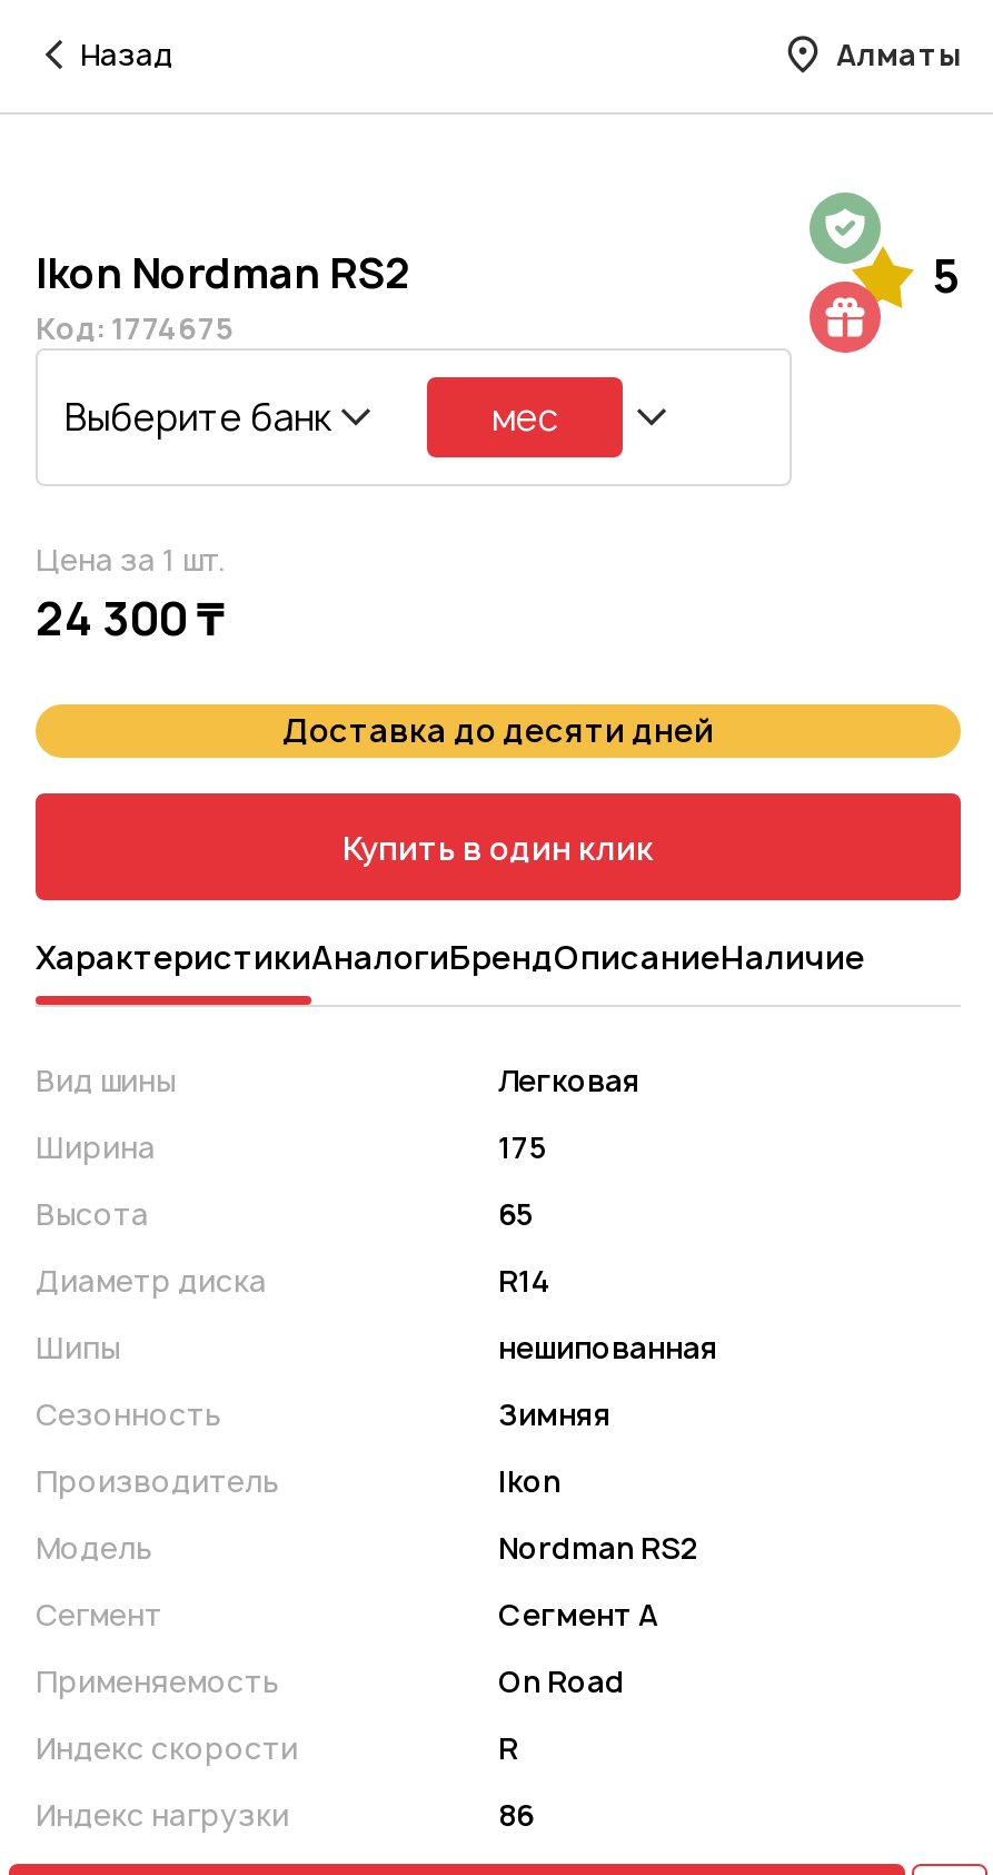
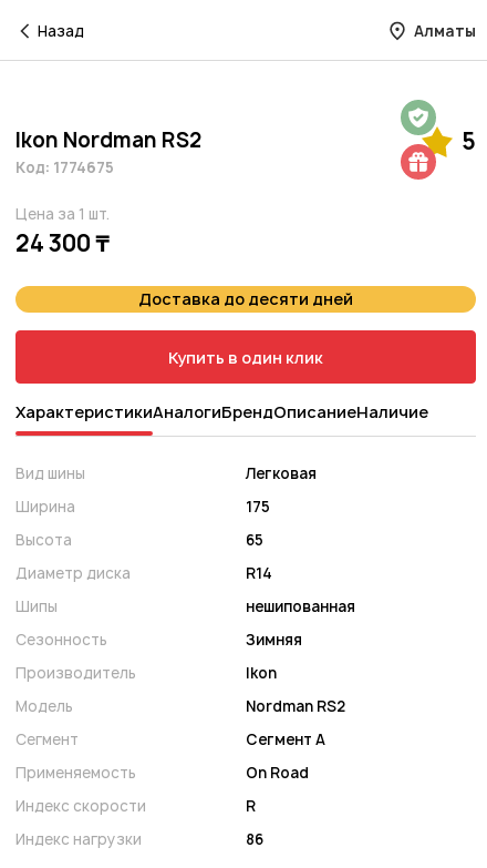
- Выберите банк
- мес
